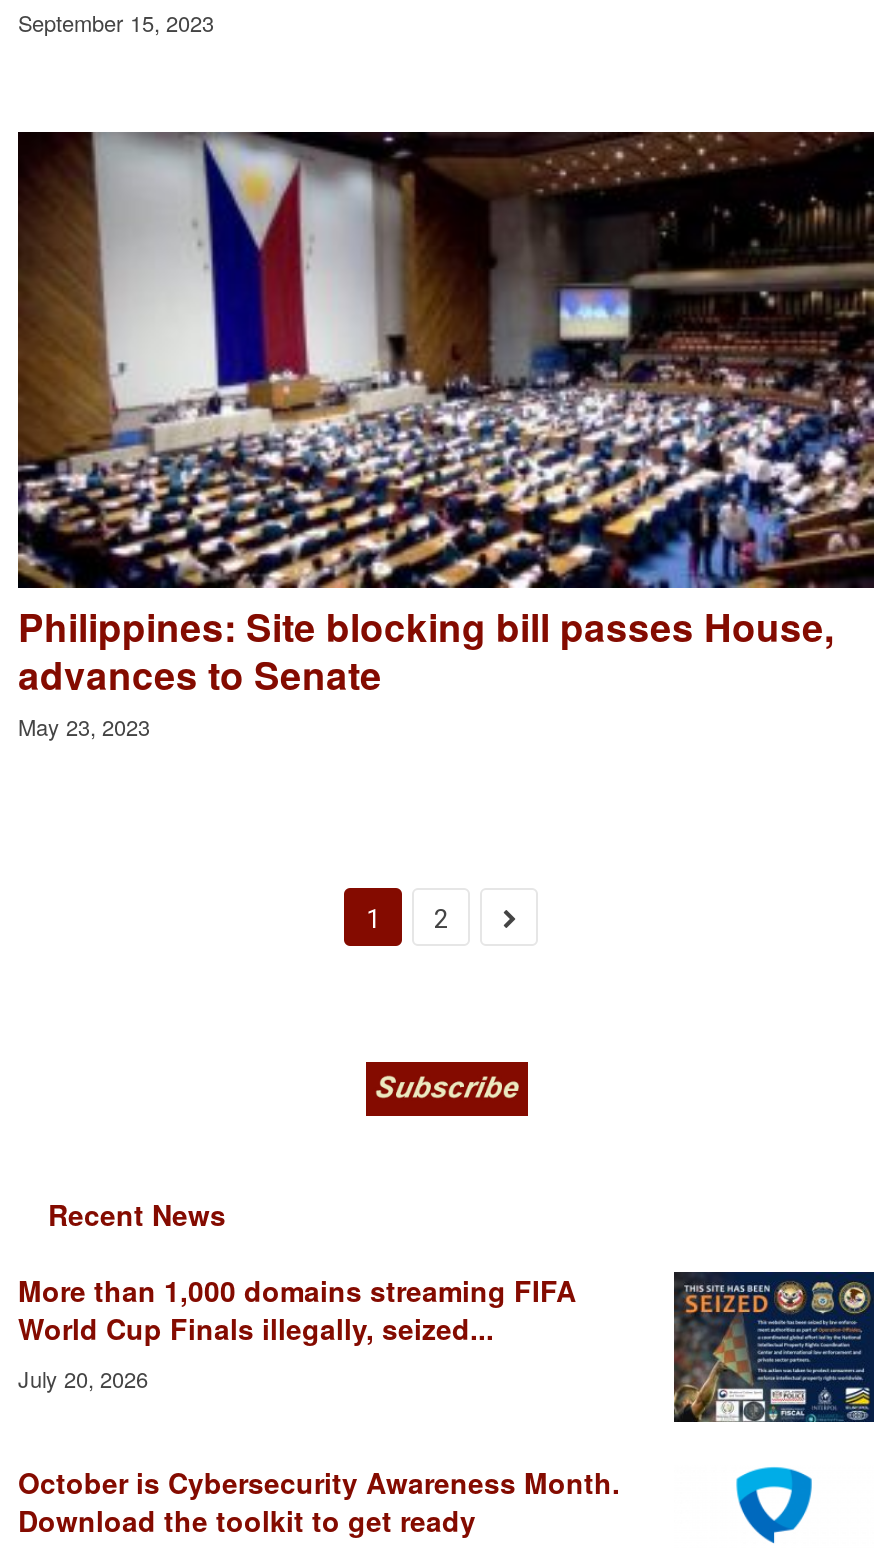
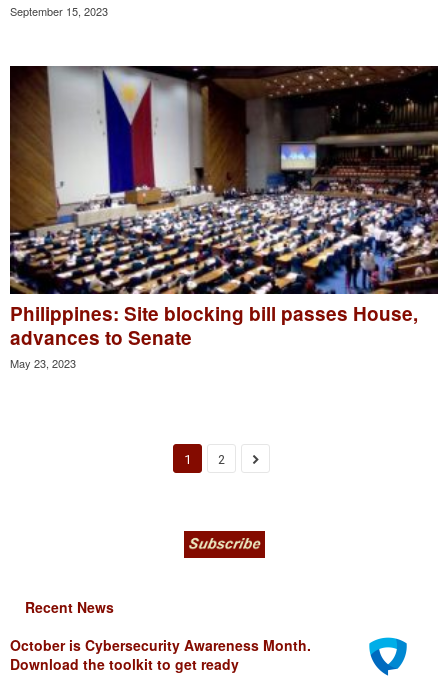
- More than 1,000 domains streaming FIFA
- World Cup Finals illegally, seized...
- July 20, 2026

- [image]
